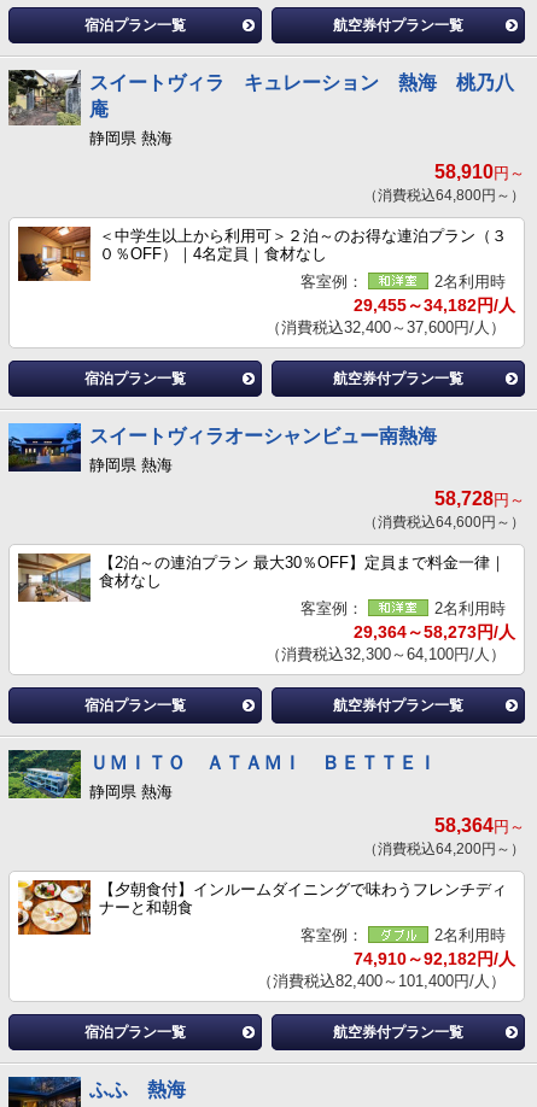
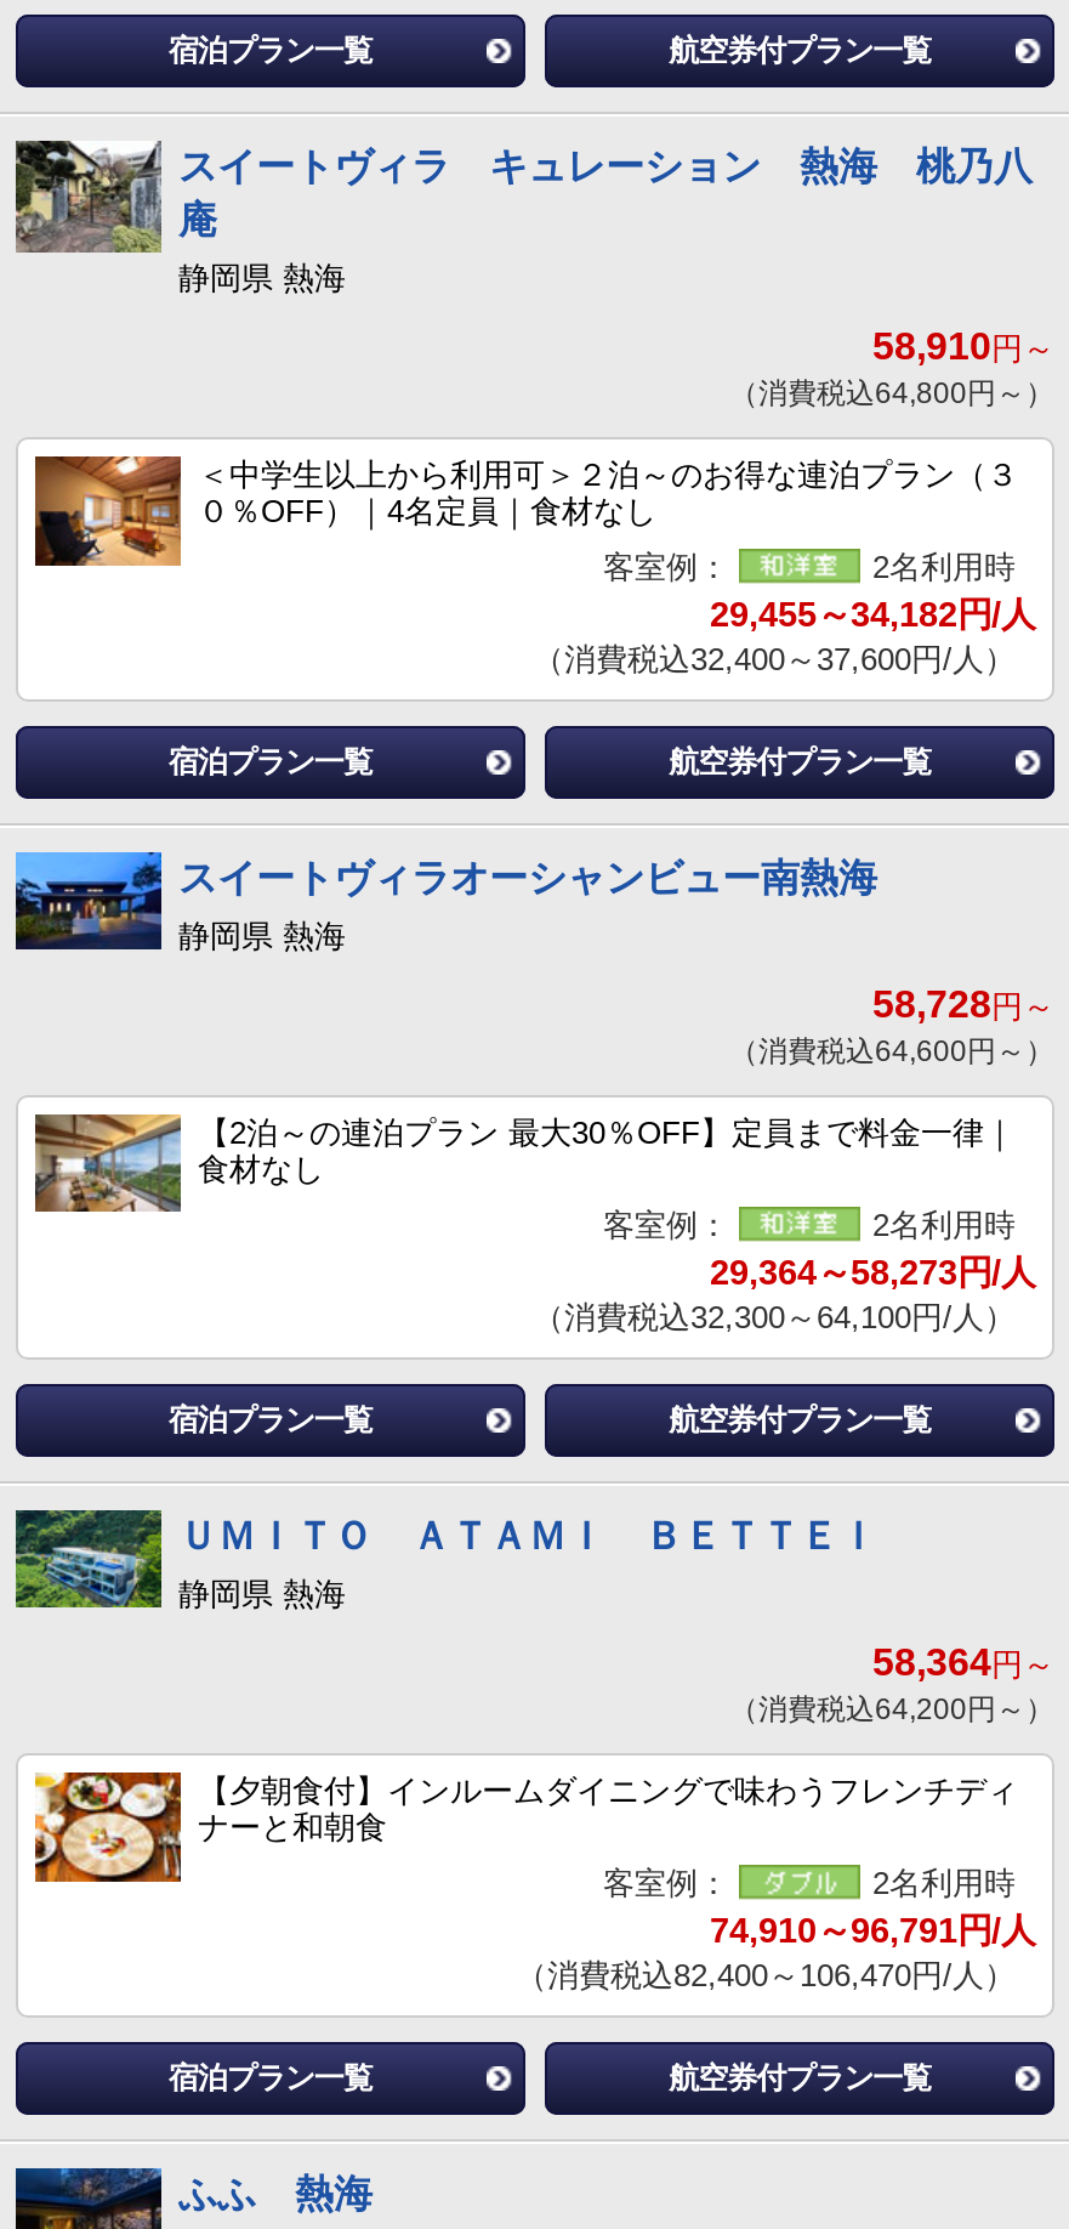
- 74,910～92,182円/人
+ 74,910～96,791円/人

- （消費税込82,400～101,400円/人）
+ （消費税込82,400～106,470円/人）
